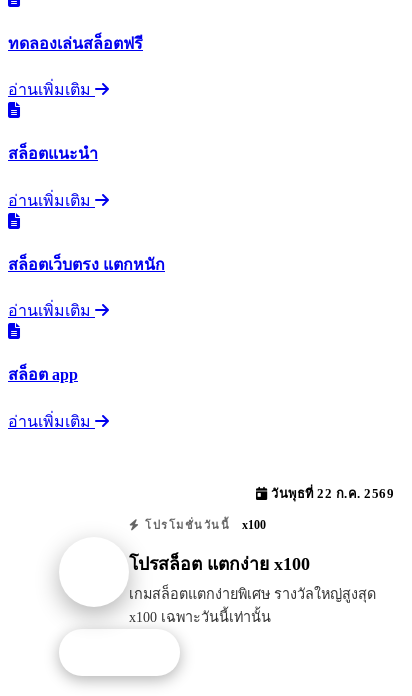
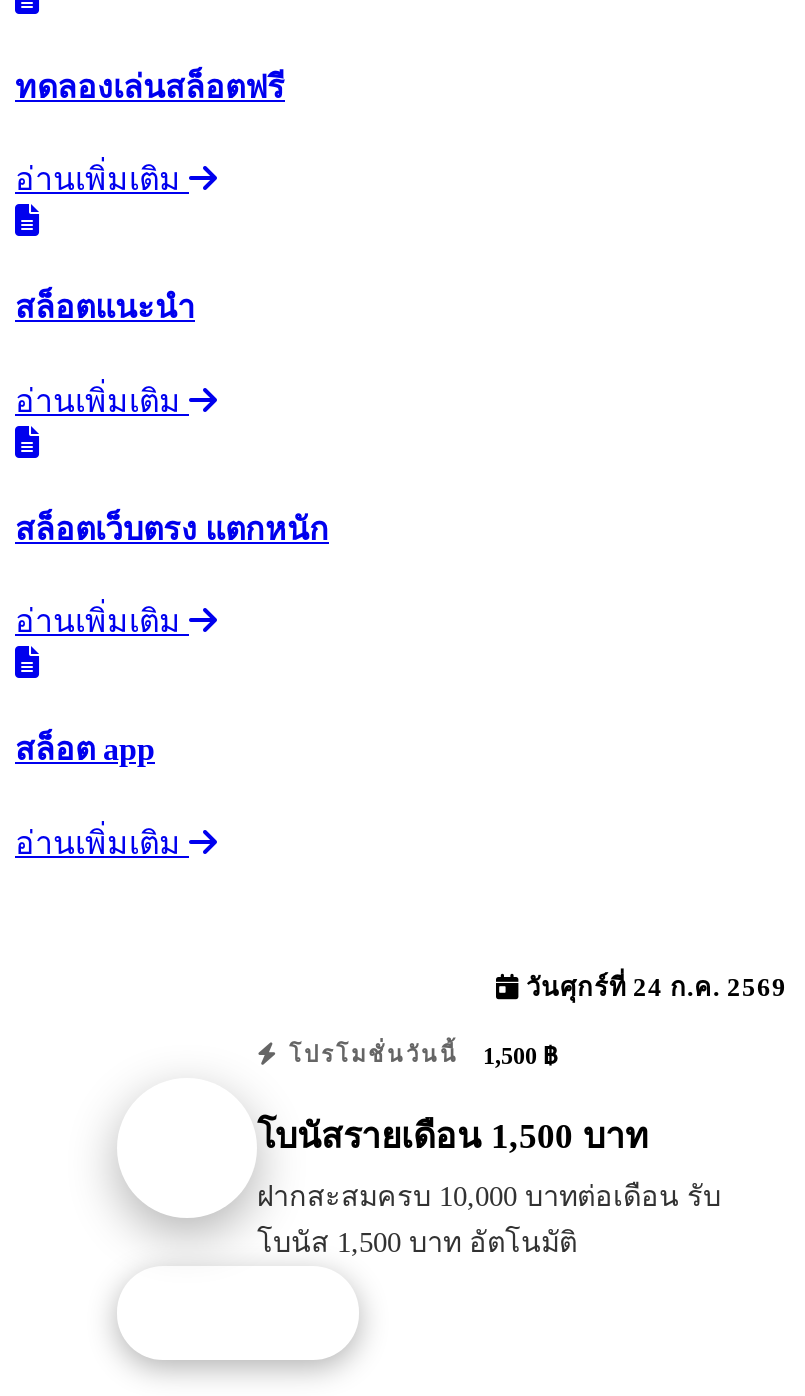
- วันพุธที่ 22 ก.ค. 2569
+ วันศุกร์ที่ 24 ก.ค. 2569

- โปรโมชั่นวันนี้ x100
+ โปรโมชั่นวันนี้ 1,500 ฿

- โปรสล็อต แตกง่าย x100
+ โบนัสรายเดือน 1,500 บาท

- เกมสล็อตแตกง่ายพิเศษ รางวัลใหญ่สูงสุด
- x100 เฉพาะวันนี้เท่านั้น
+ ฝากสะสมครบ 10,000 บาทต่อเดือน รับ
+ โบนัส 1,500 บาท อัตโนมัติ
